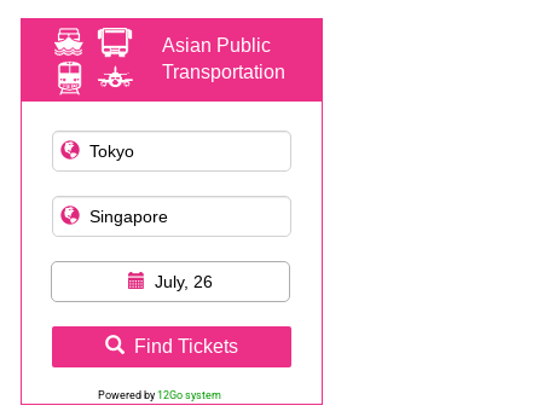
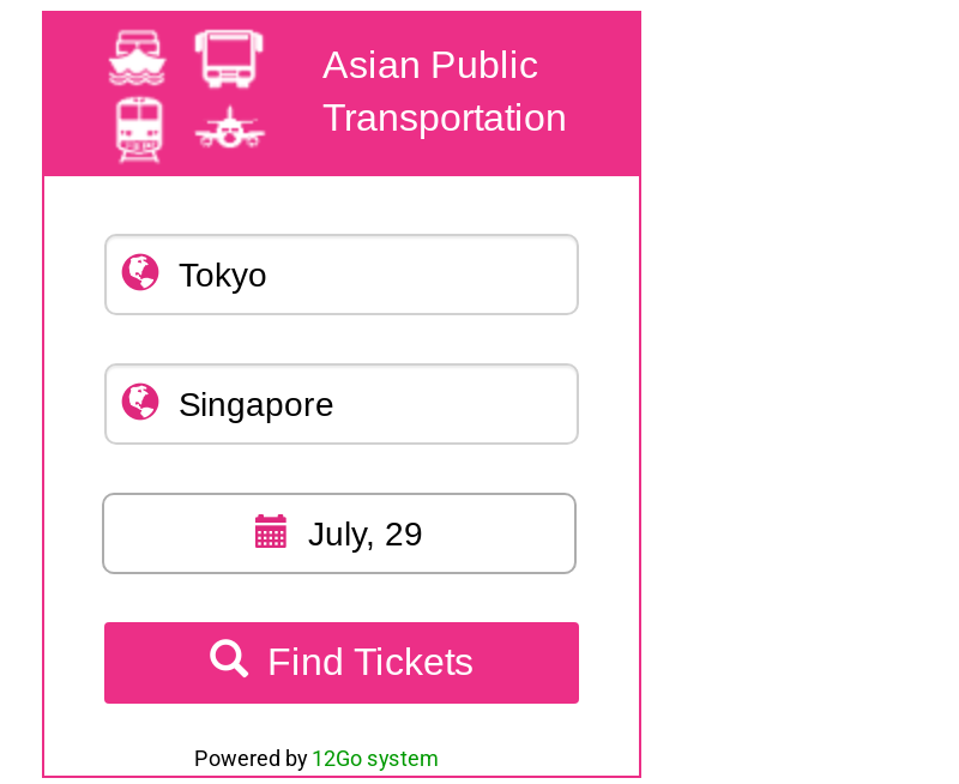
- July, 26
+ July, 29
